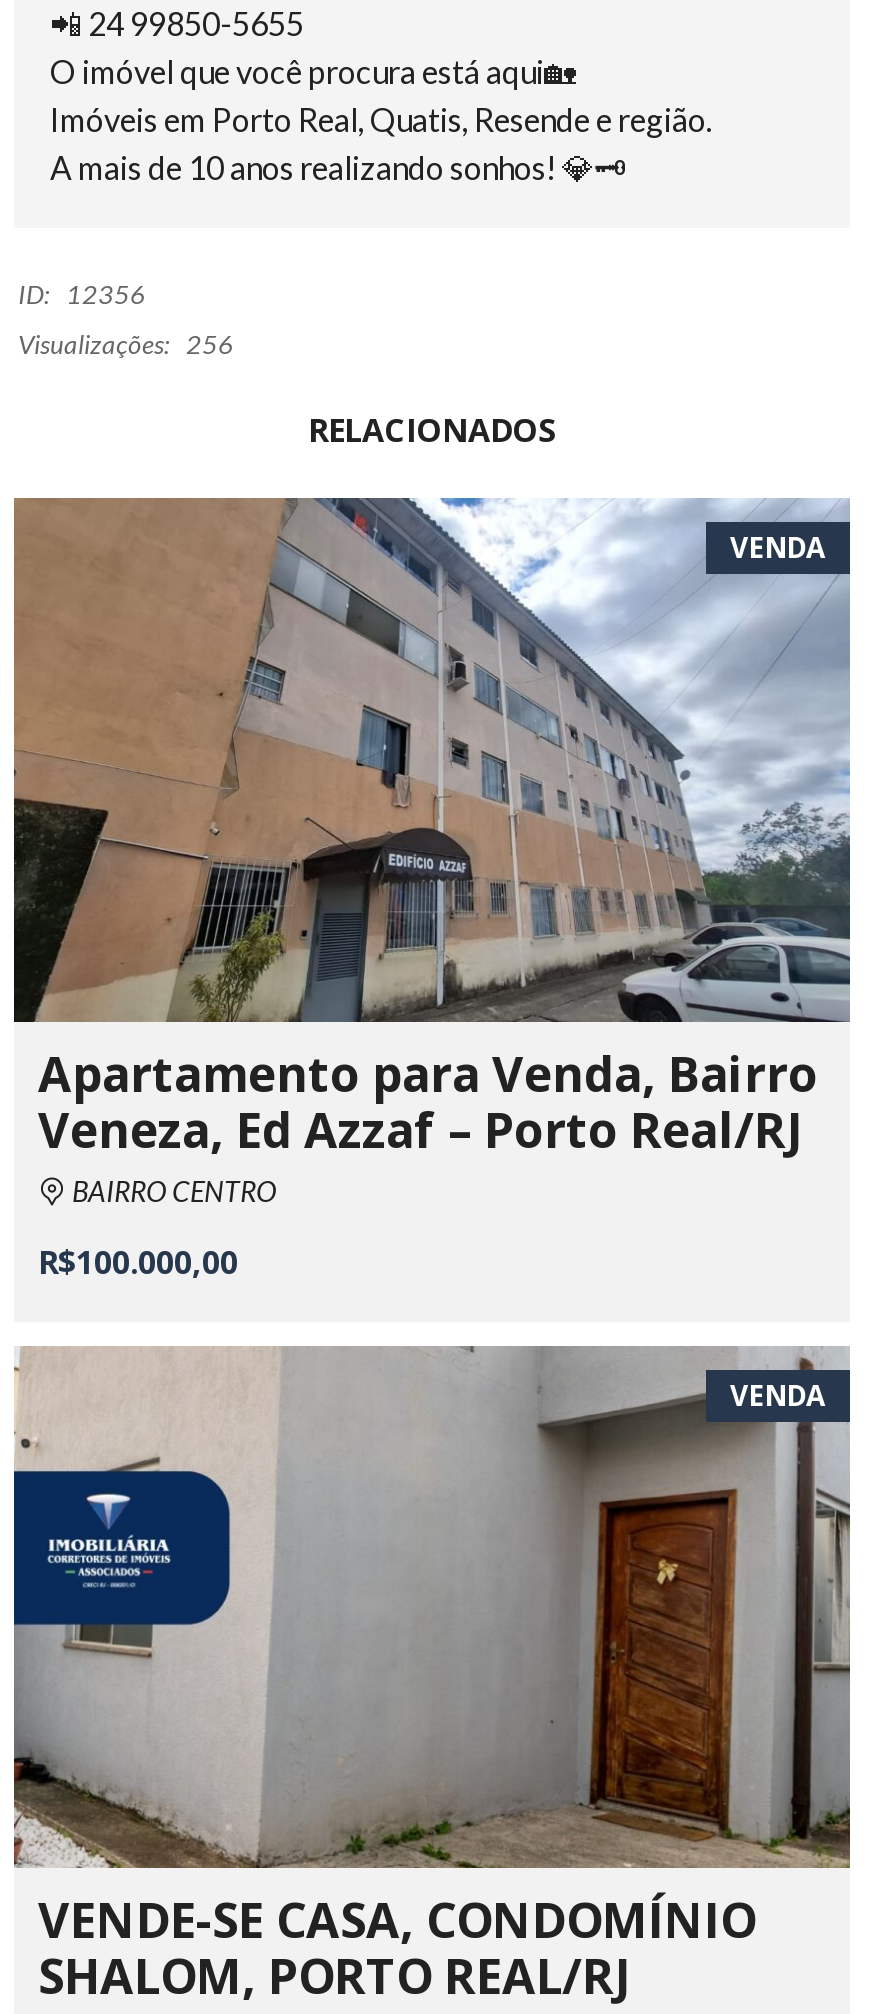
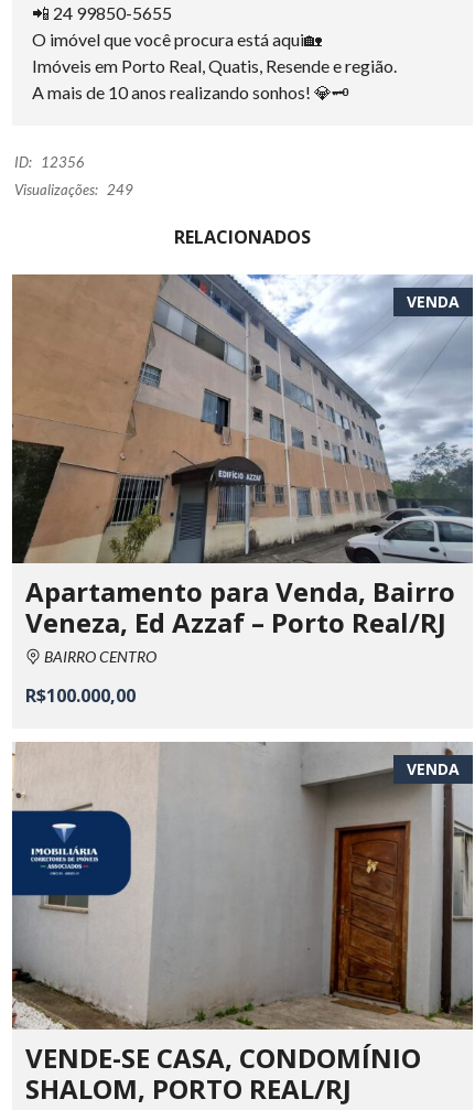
- Visualizações: 256
+ Visualizações: 249
